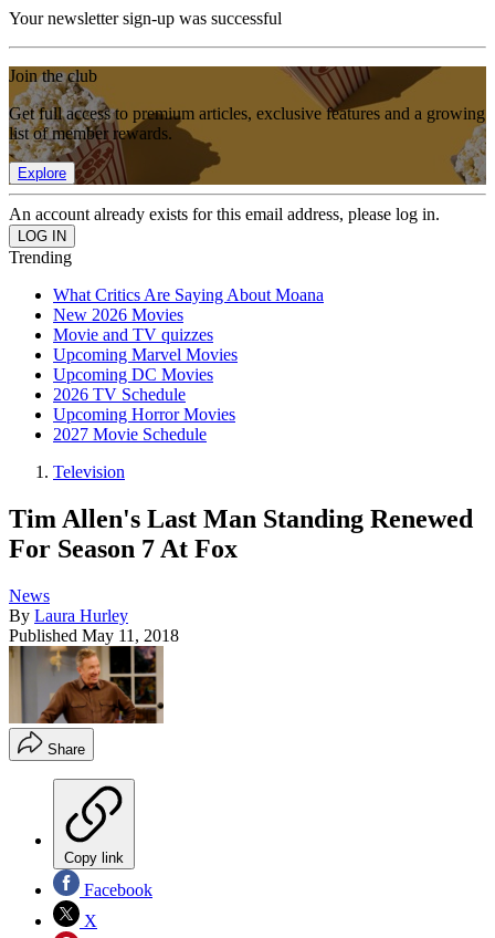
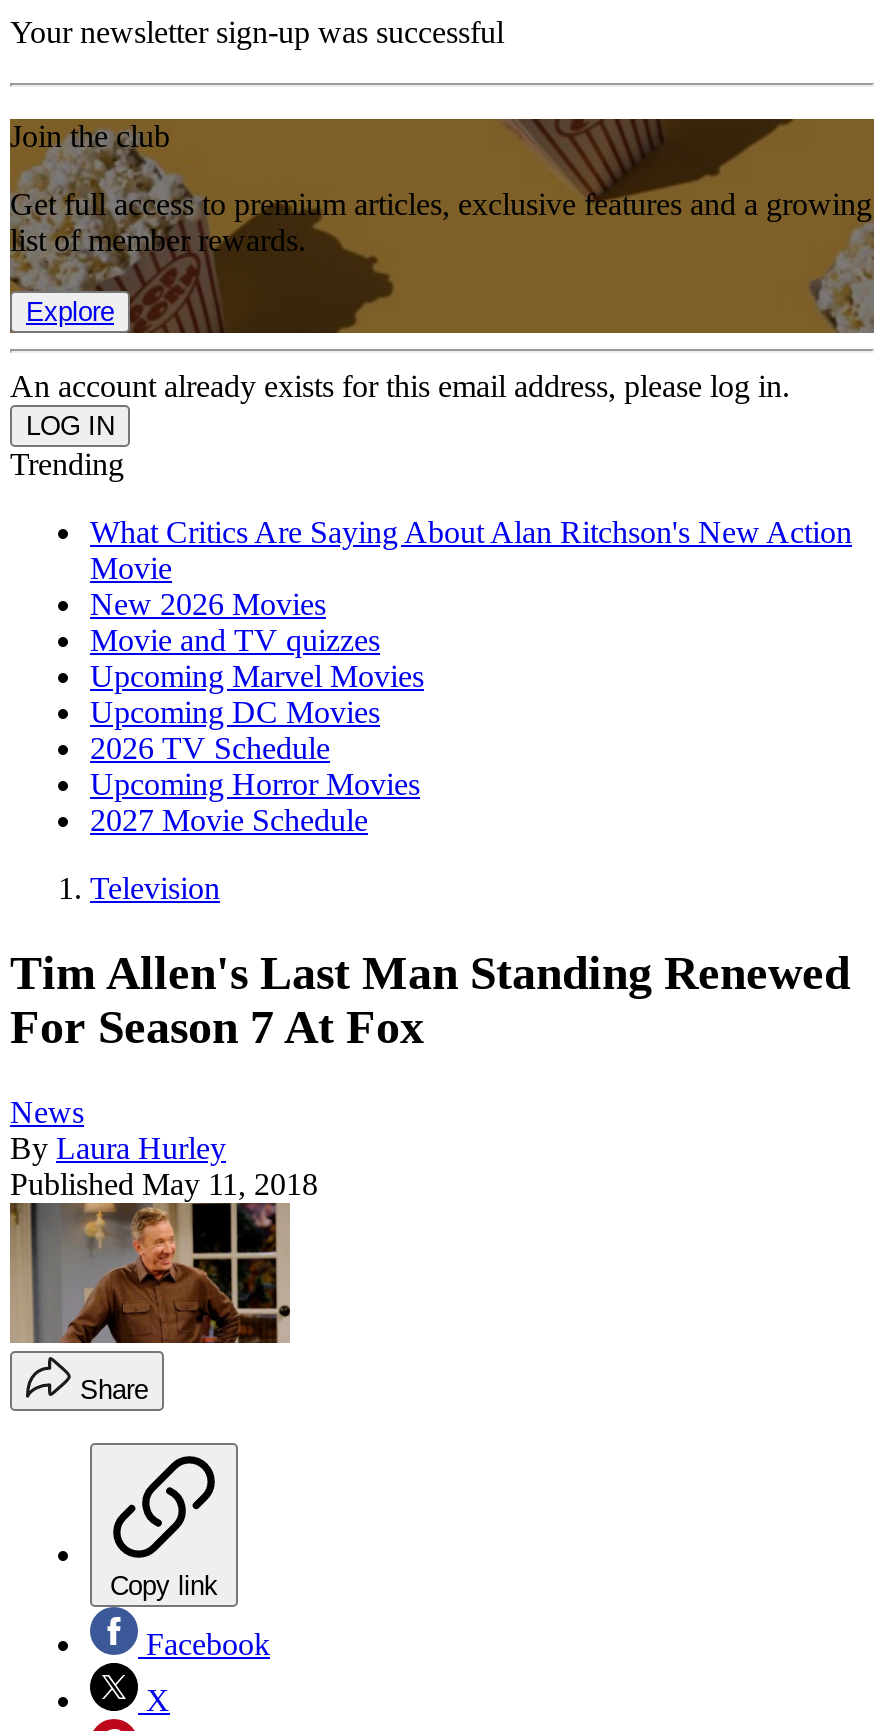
- What Critics Are Saying About Moana
+ What Critics Are Saying About Alan Ritchson's New Action
+ Movie
